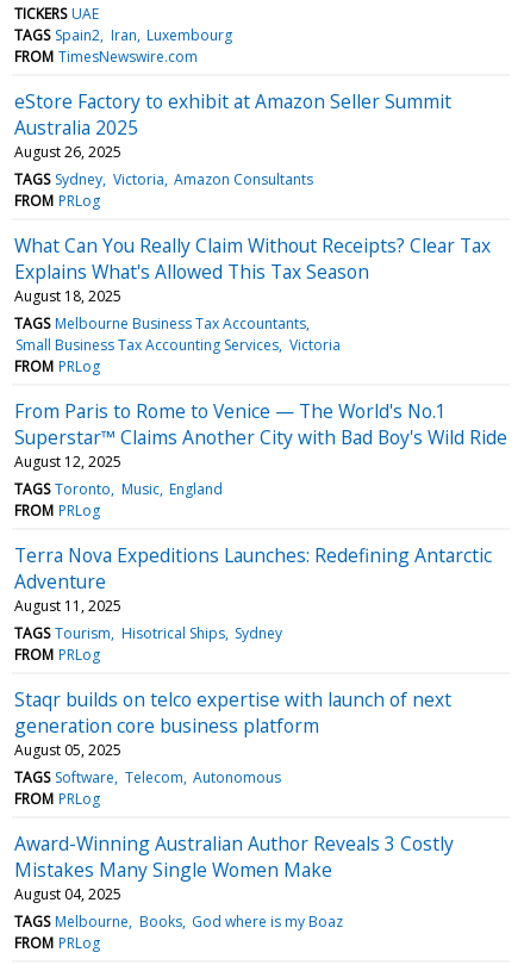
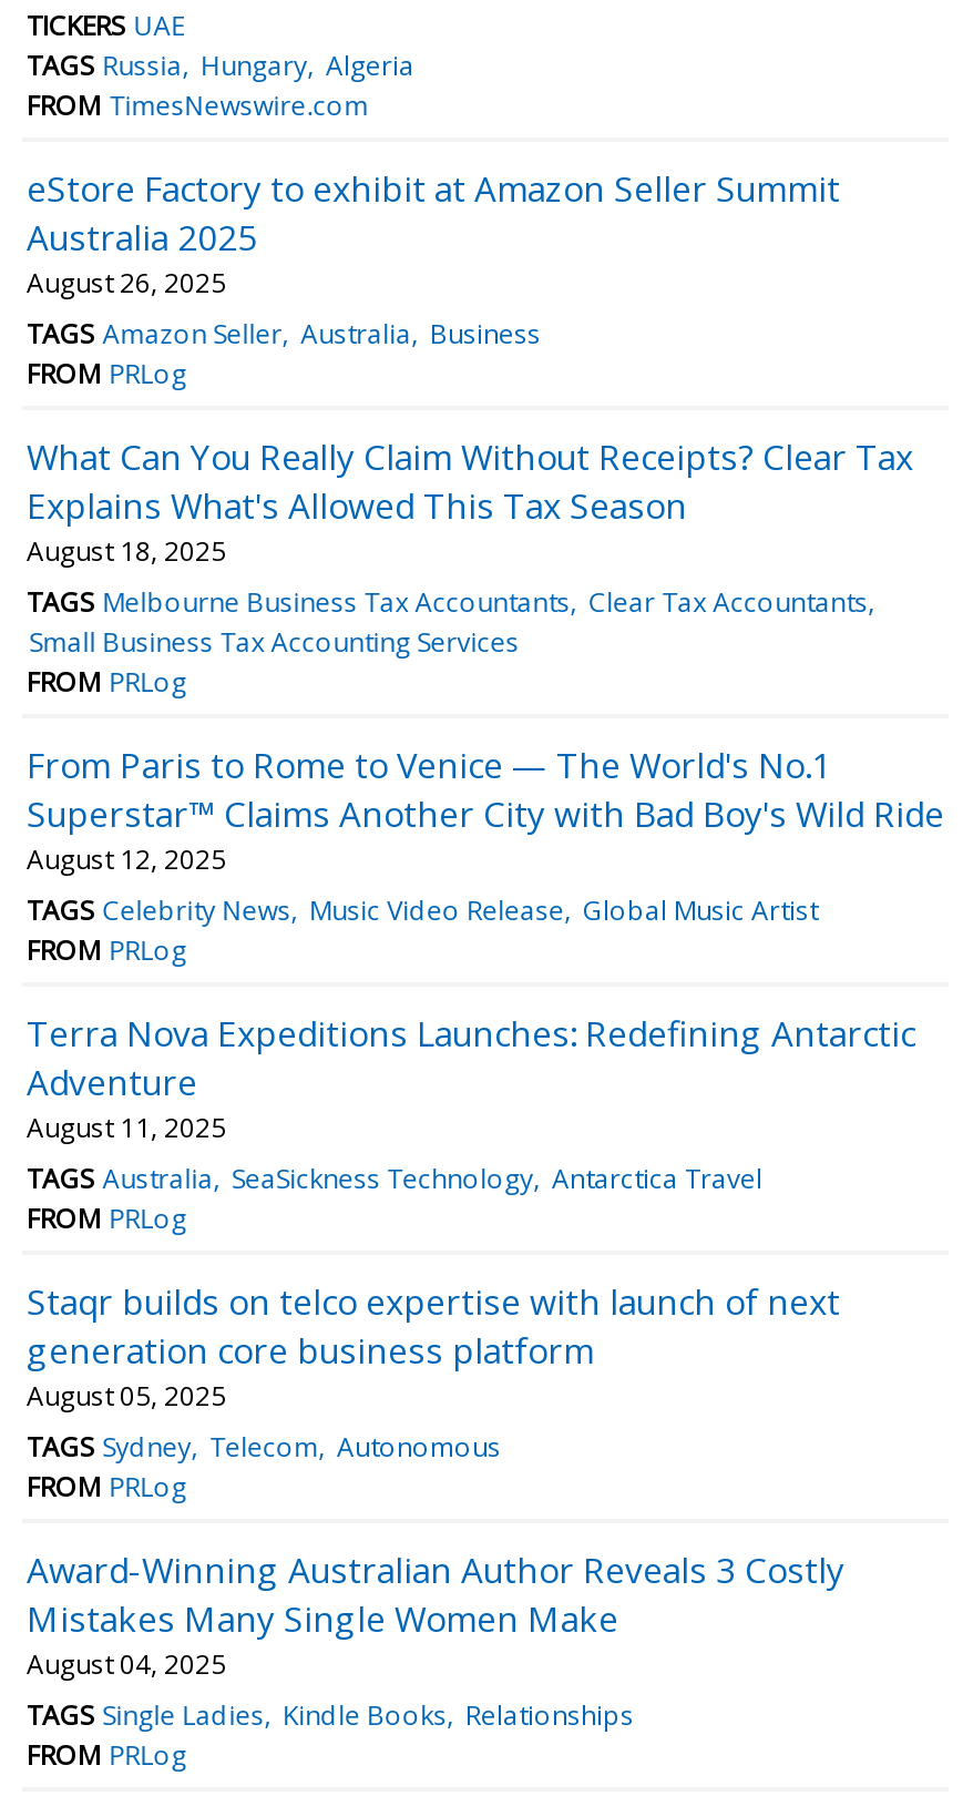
- TAGS Spain2 Iran Luxembourg
+ TAGS Russia Hungary Algeria

- TAGS Sydney Victoria Amazon Consultants
+ TAGS Amazon Seller Australia Business

- TAGS Melbourne Business Tax Accountants
- Small Business Tax Accounting Services Victoria
+ TAGS Melbourne Business Tax Accountants Clear Tax Accountants
+ Small Business Tax Accounting Services

- TAGS Toronto Music England
+ TAGS Celebrity News Music Video Release Global Music Artist

- TAGS Tourism Hisotrical Ships Sydney
+ TAGS Australia SeaSickness Technology Antarctica Travel

- TAGS Software Telecom Autonomous
+ TAGS Sydney Telecom Autonomous

- TAGS Melbourne Books God where is my Boaz
+ TAGS Single Ladies Kindle Books Relationships
